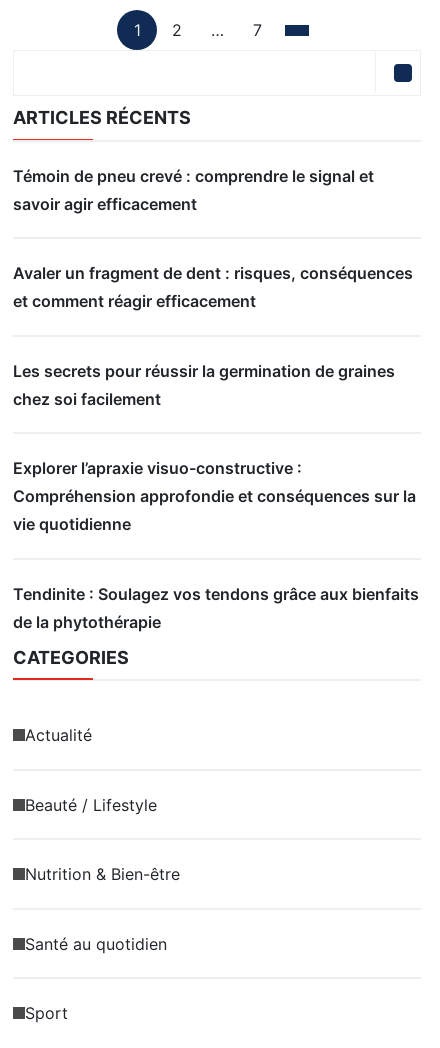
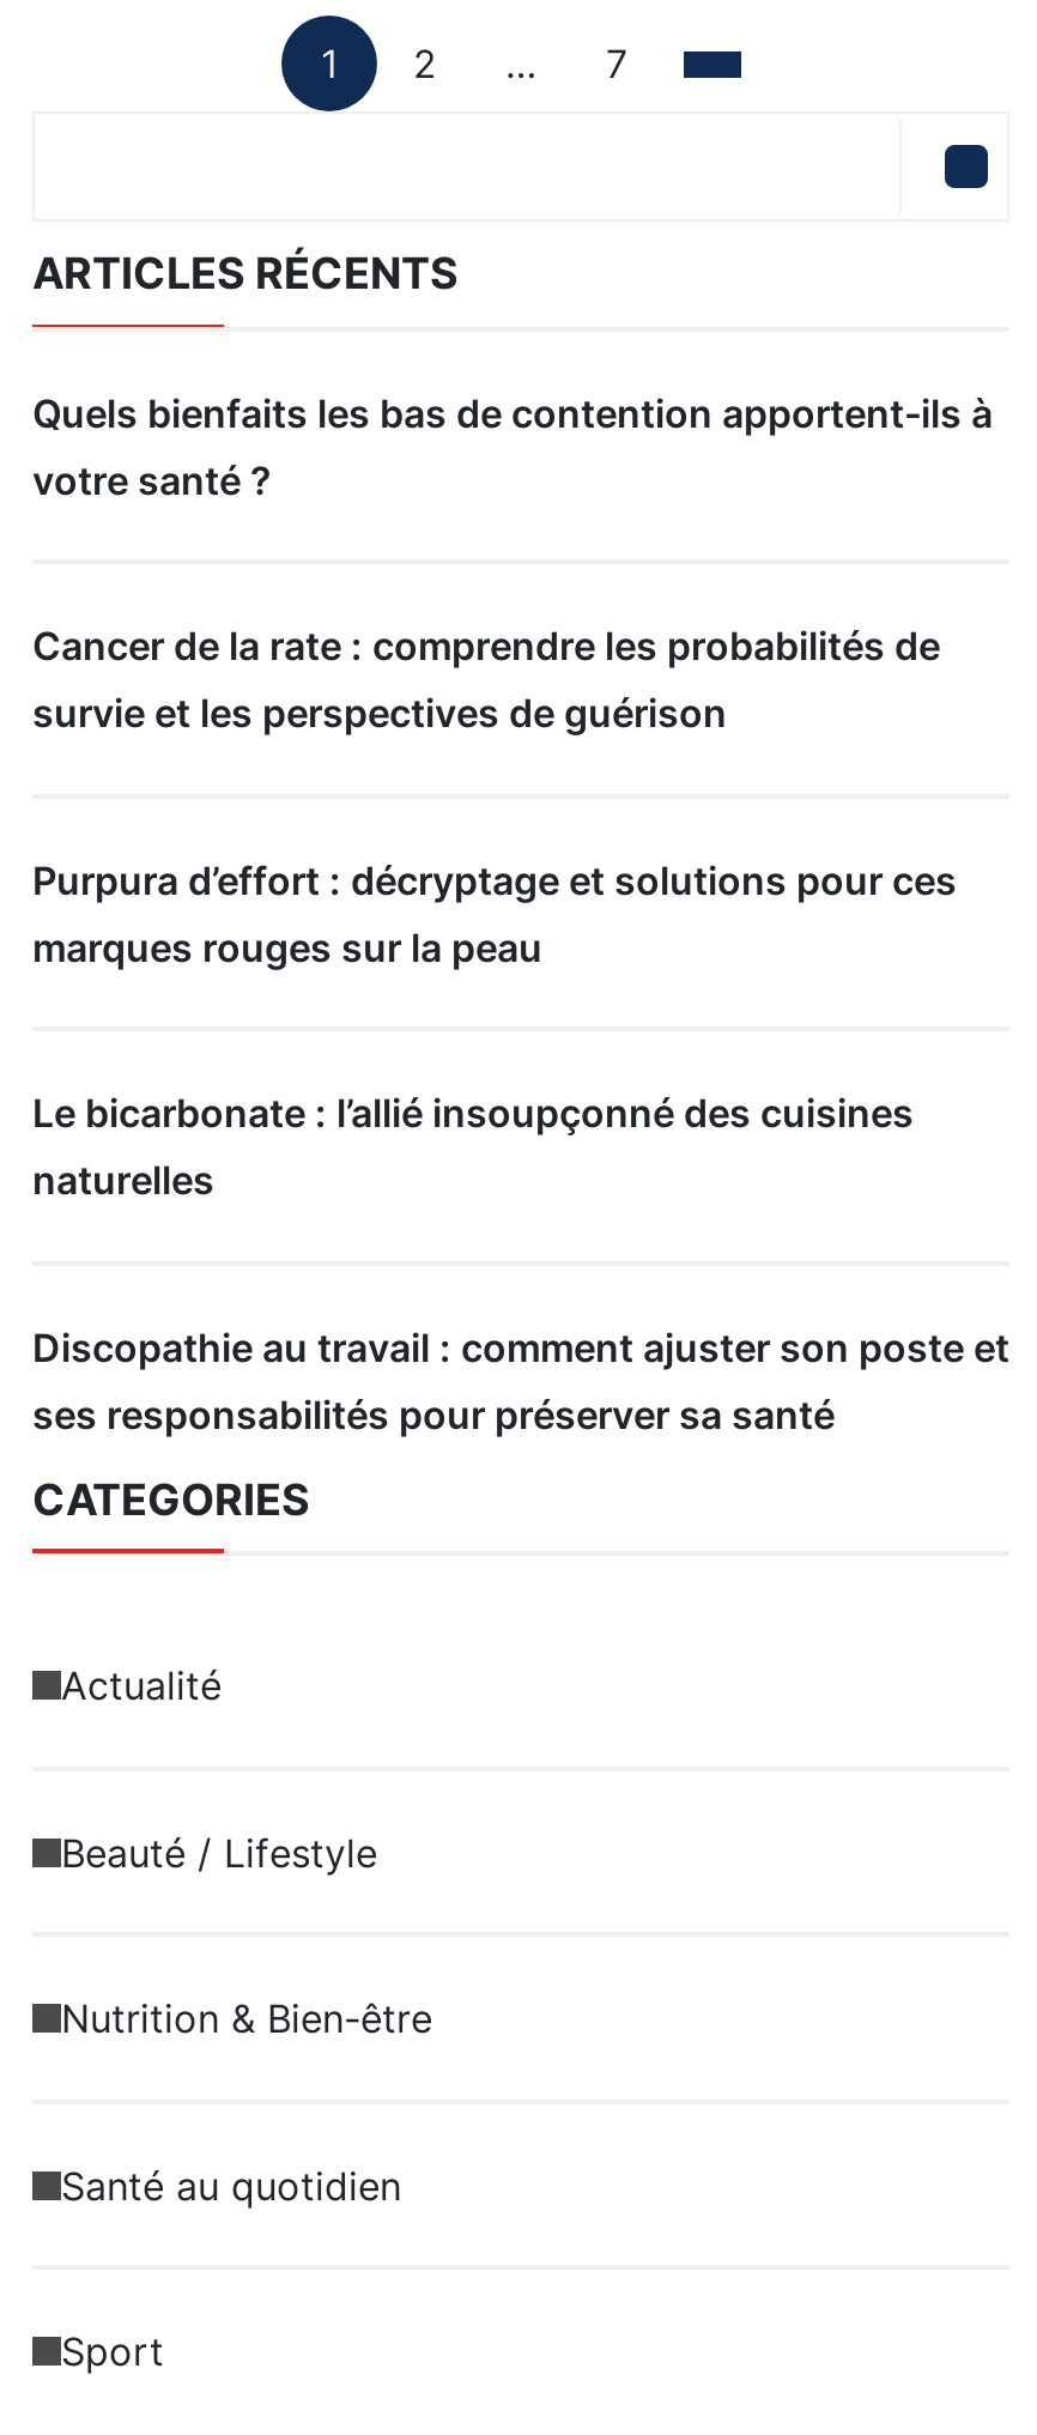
- Témoin de pneu crevé : comprendre le signal et
- savoir agir efficacement
+ Quels bienfaits les bas de contention apportent-ils à
+ votre santé ?

- Avaler un fragment de dent : risques, conséquences
- et comment réagir efficacement
+ Cancer de la rate : comprendre les probabilités de
+ survie et les perspectives de guérison

- Les secrets pour réussir la germination de graines
- chez soi facilement
+ Purpura d’effort : décryptage et solutions pour ces
+ marques rouges sur la peau

- Explorer l’apraxie visuo-constructive :
- Compréhension approfondie et conséquences sur la
- vie quotidienne
+ Le bicarbonate : l’allié insoupçonné des cuisines
+ naturelles

- Tendinite : Soulagez vos tendons grâce aux bienfaits
- de la phytothérapie
+ Discopathie au travail : comment ajuster son poste et
+ ses responsabilités pour préserver sa santé
